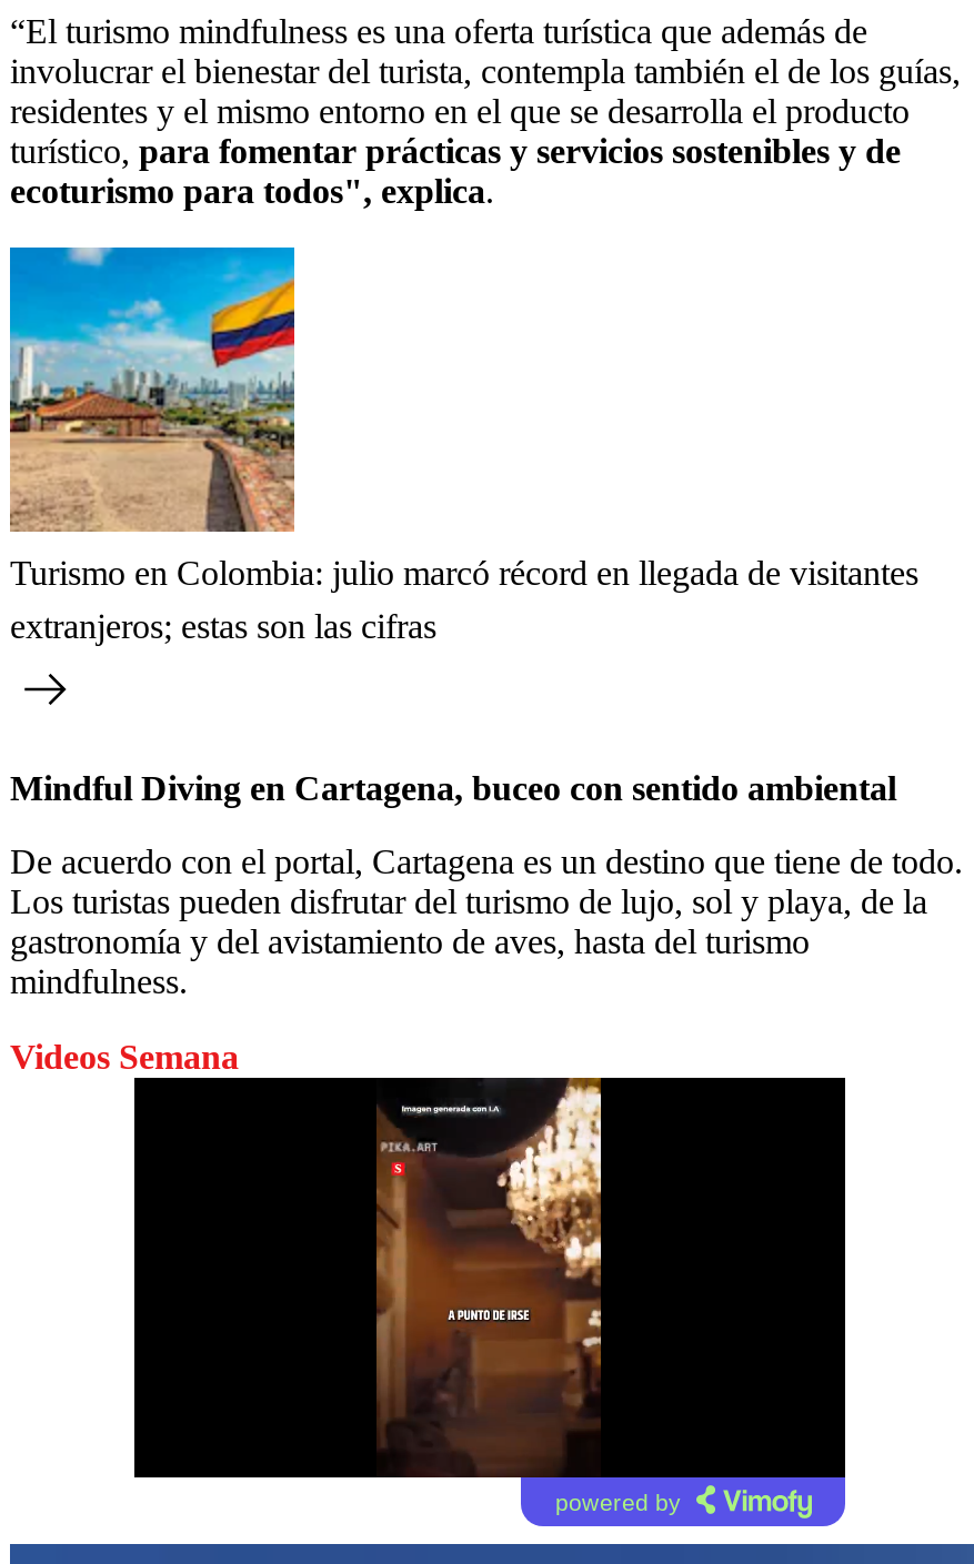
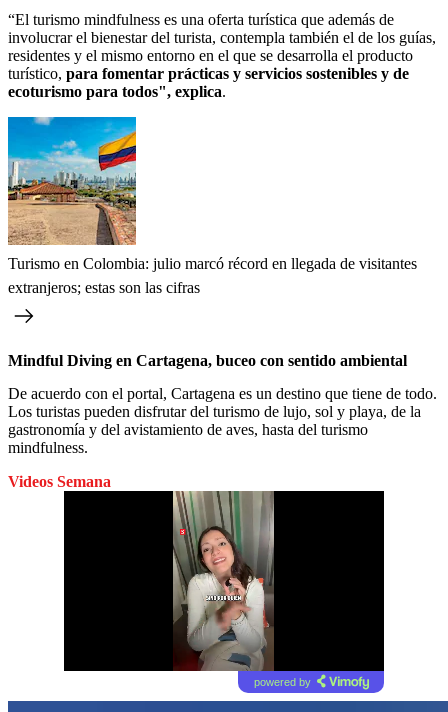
- [image]
+ [image]
